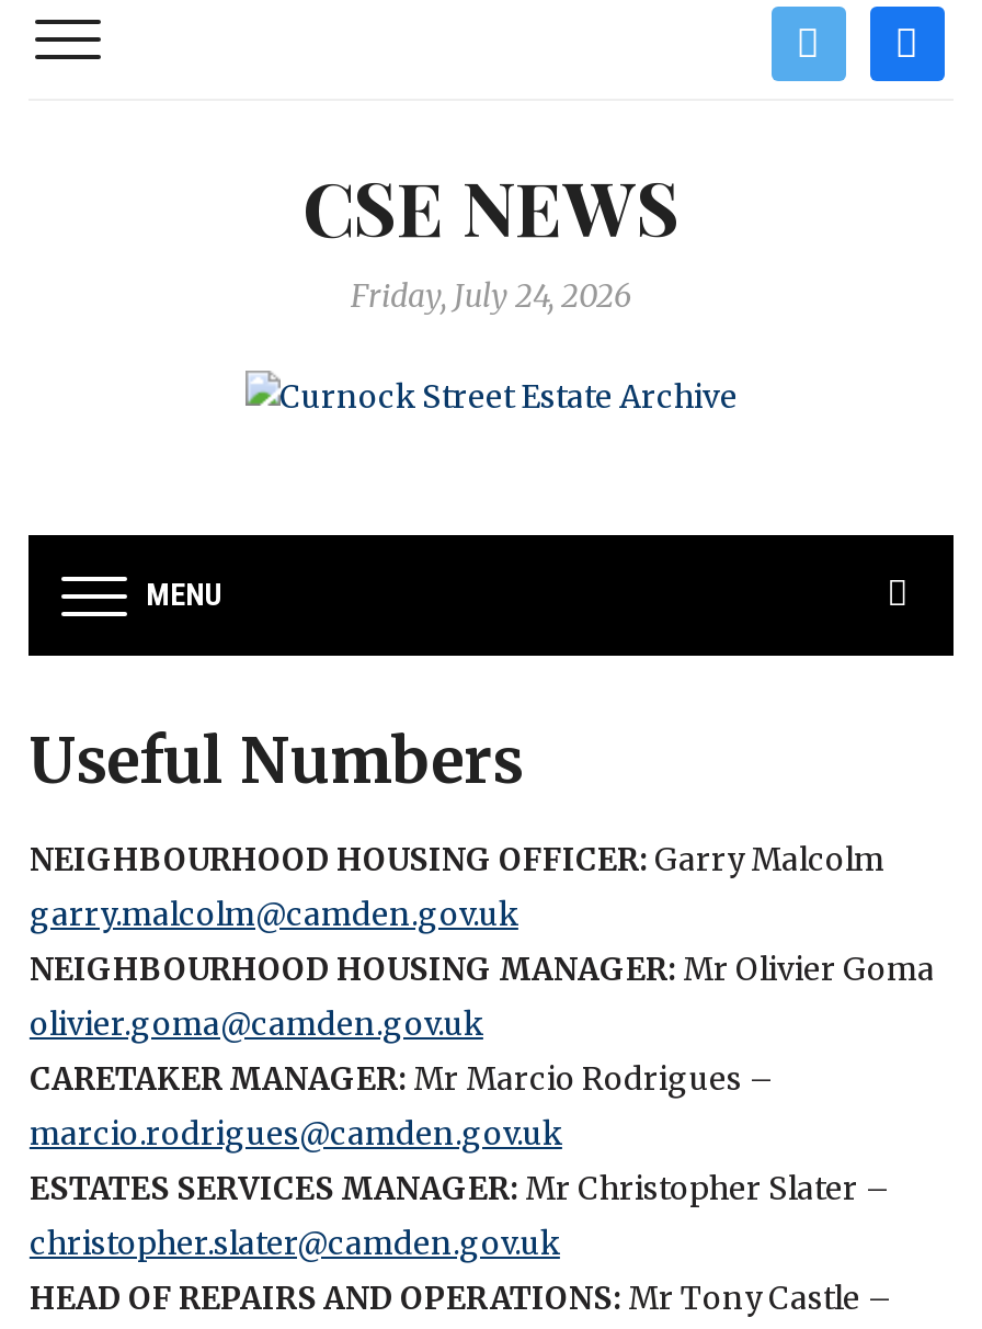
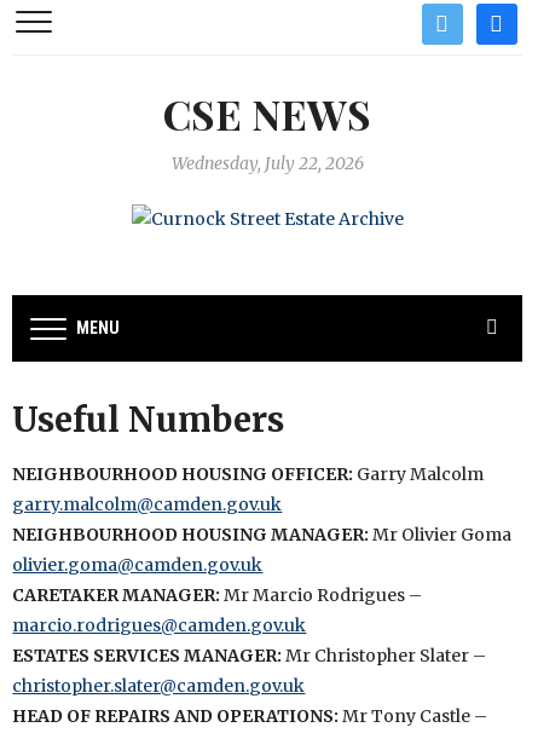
- Friday, July 24, 2026
+ Wednesday, July 22, 2026
